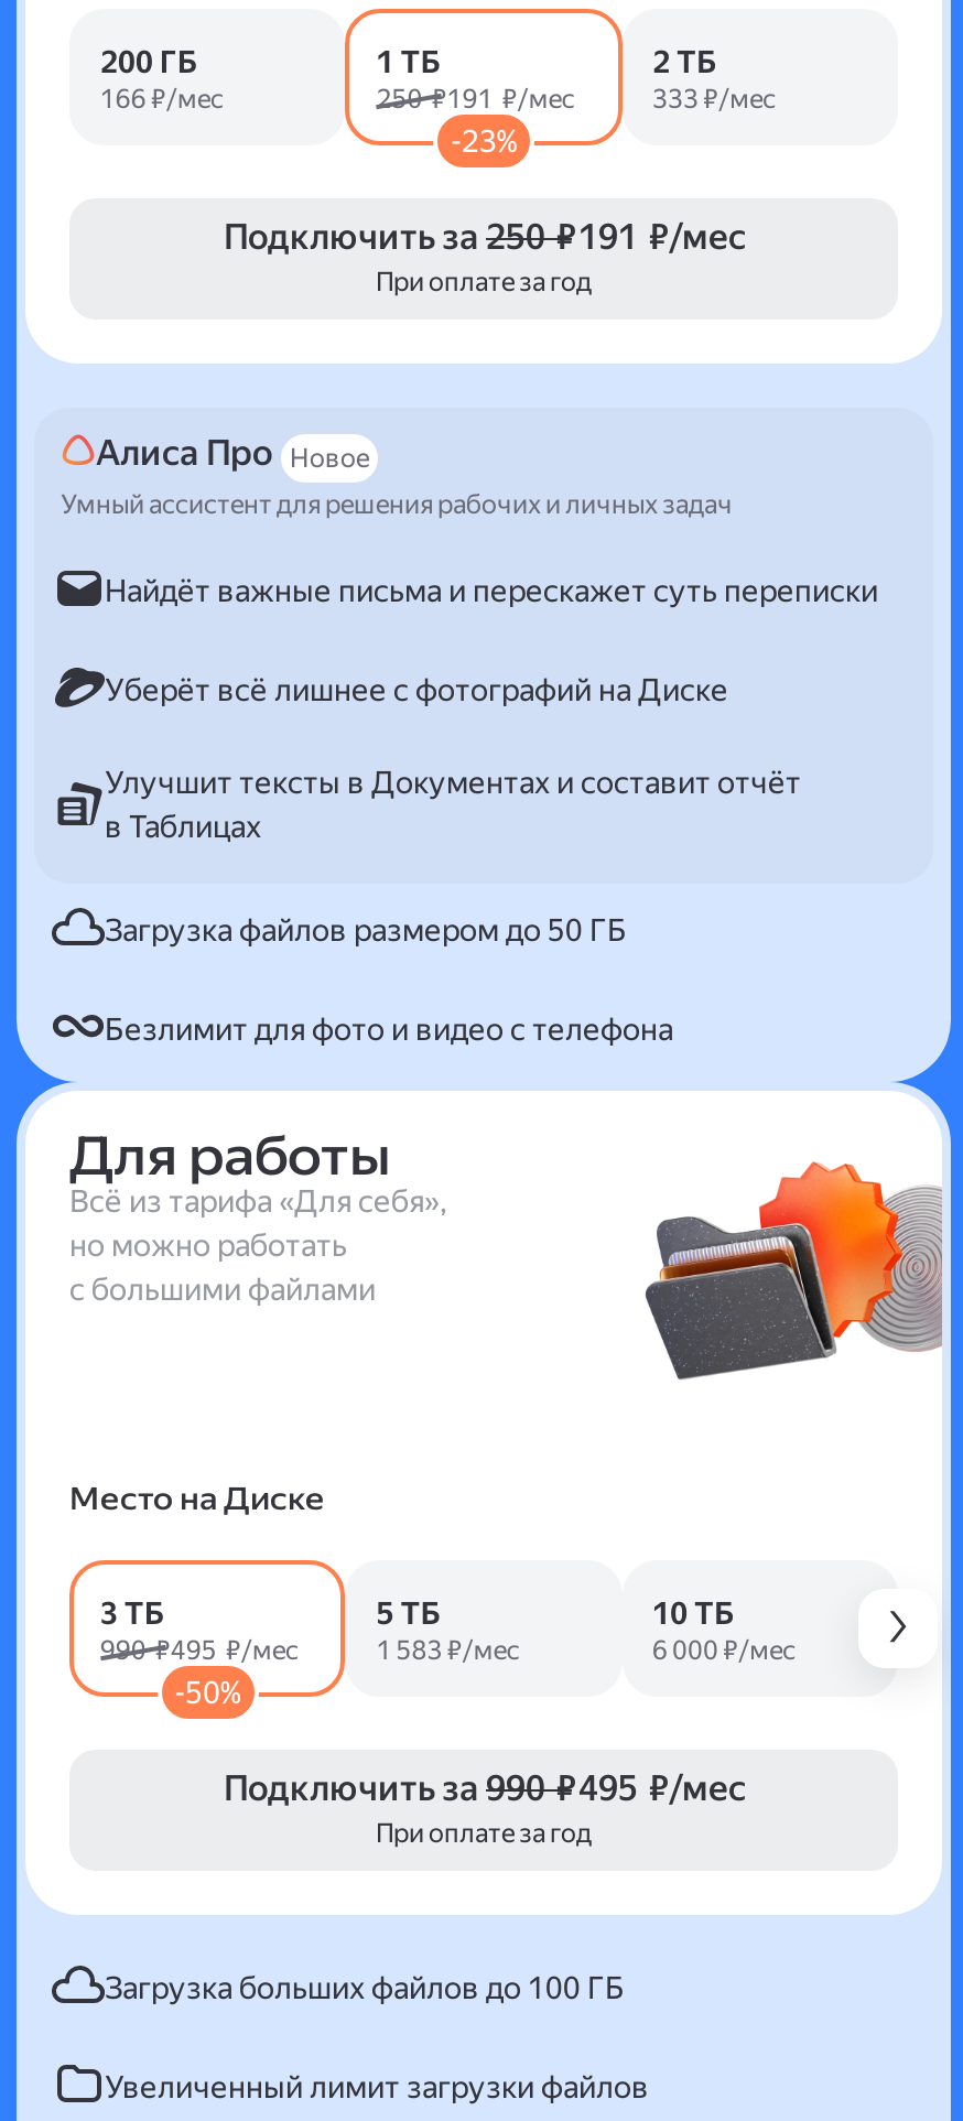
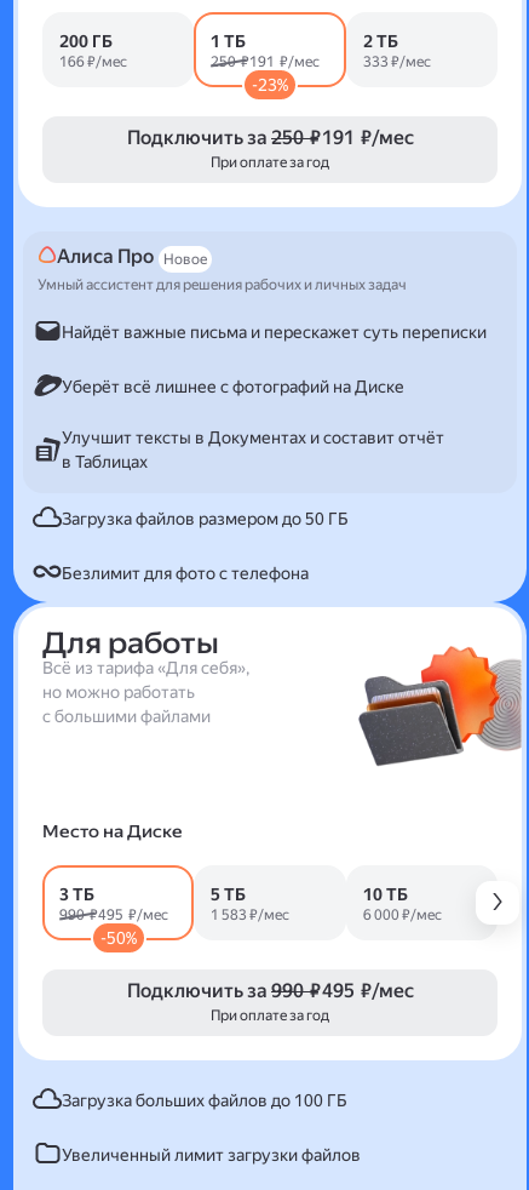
- Безлимит для фото и видео с телефона
+ Безлимит для фото с телефона
